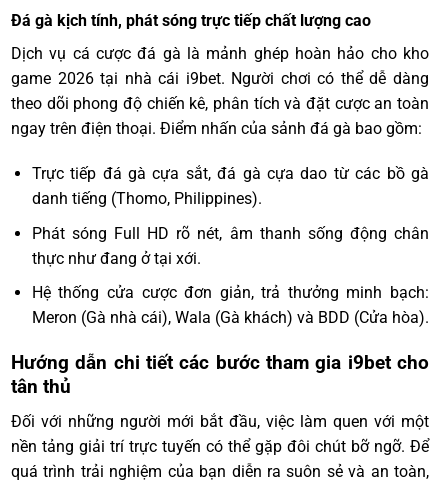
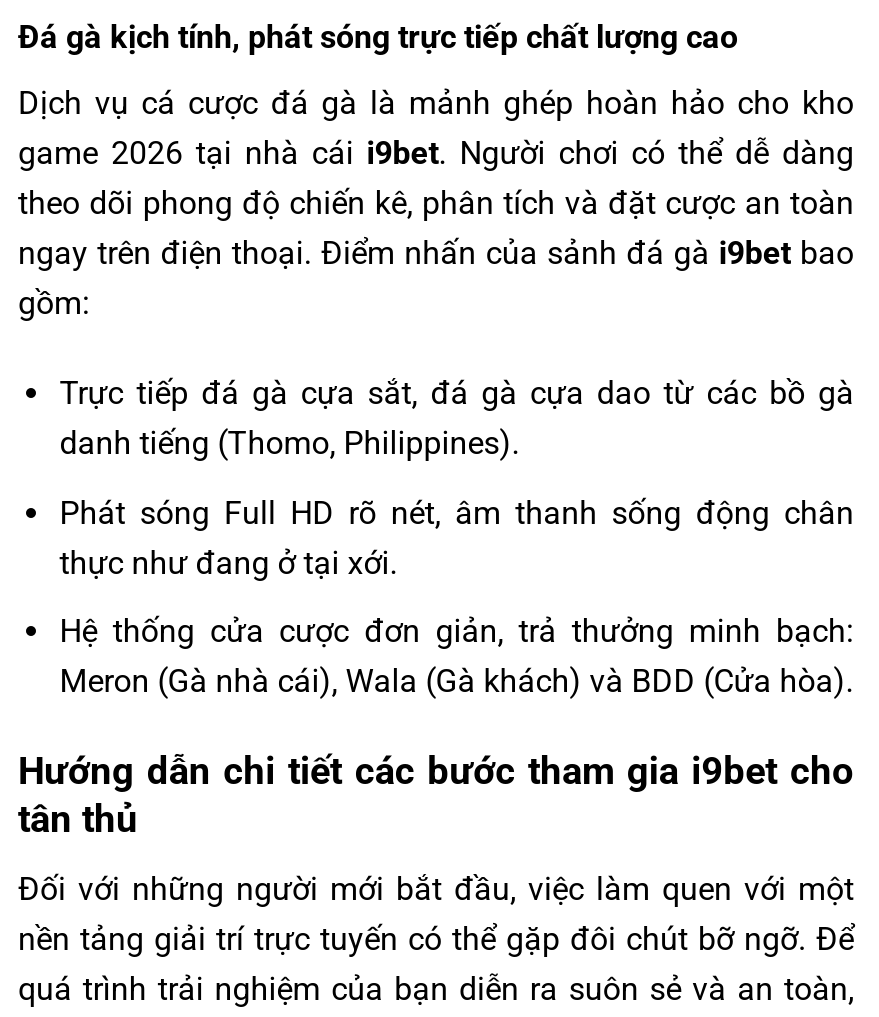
- ngay trên điện thoại. Điểm nhấn của sảnh đá gà bao gồm:
+ ngay trên điện thoại. Điểm nhấn của sảnh đá gà i9bet bao
+ gồm:
